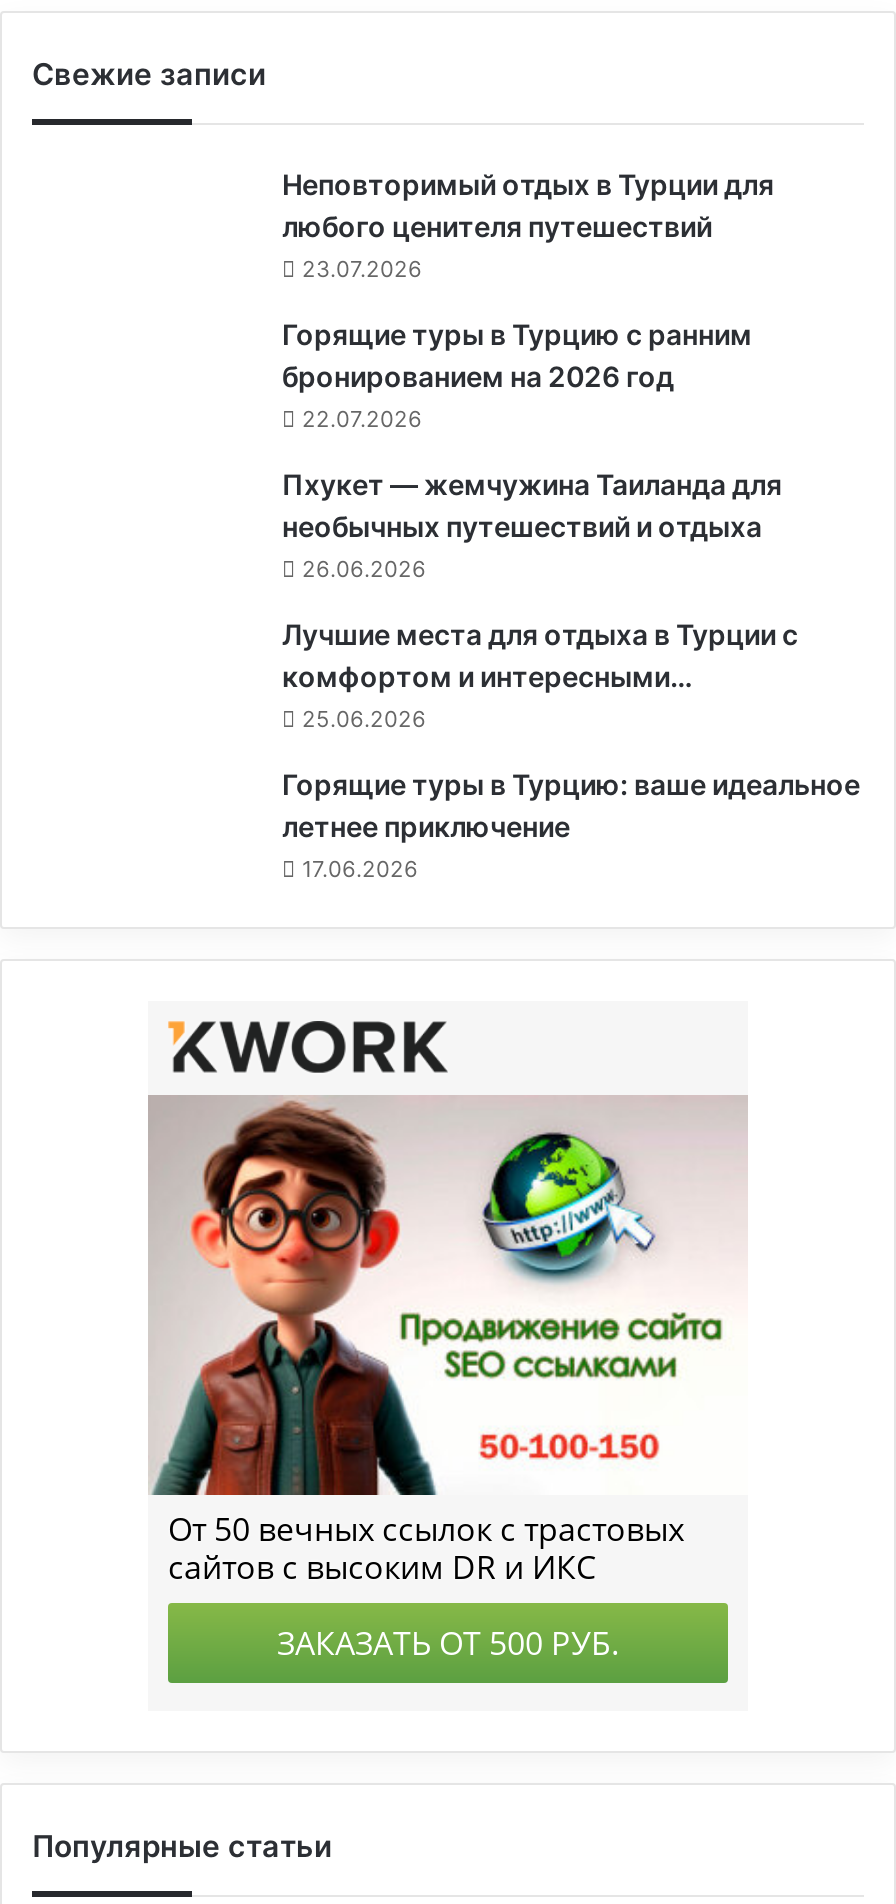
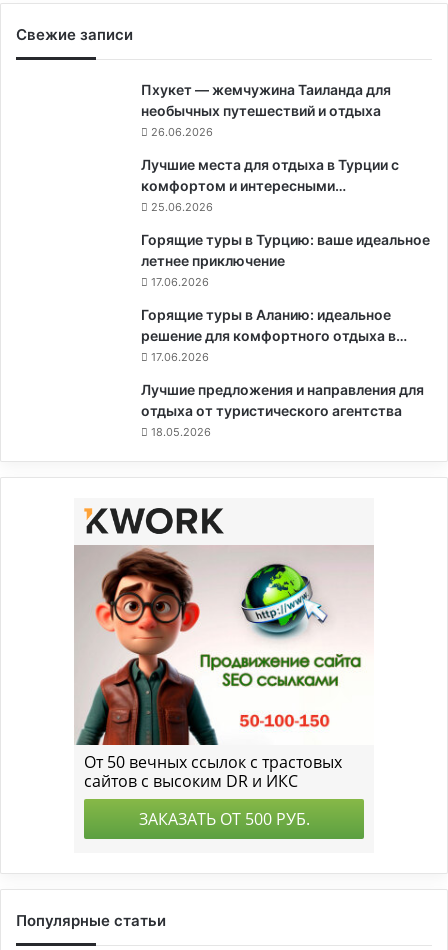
- Неповторимый отдых в Турции для
- любого ценителя путешествий
- 23.07.2026
- Горящие туры в Турцию с ранним
- бронированием на 2026 год
- 22.07.2026

moved up: Пхукет — жемчужина Таиланда для | необычных путешествий и отдыха | 26.06.2026 | ... | летнее приключение | 17.06.2026

+ Горящие туры в Аланию: идеальное
+ решение для комфортного отдыха в…
+ 17.06.2026
+ Лучшие предложения и направления для
+ отдыха от туристического агентства
+ 18.05.2026
